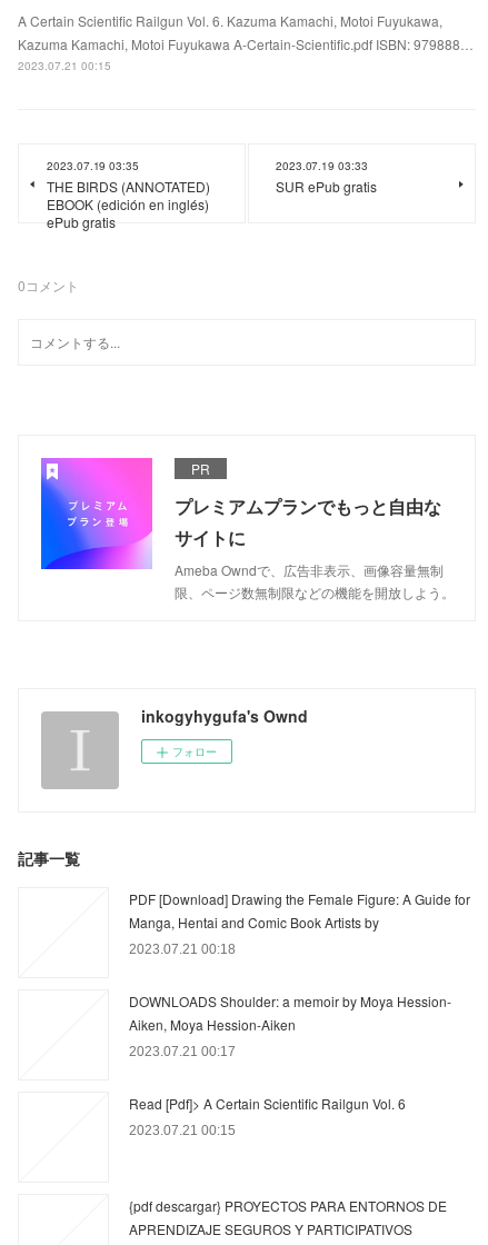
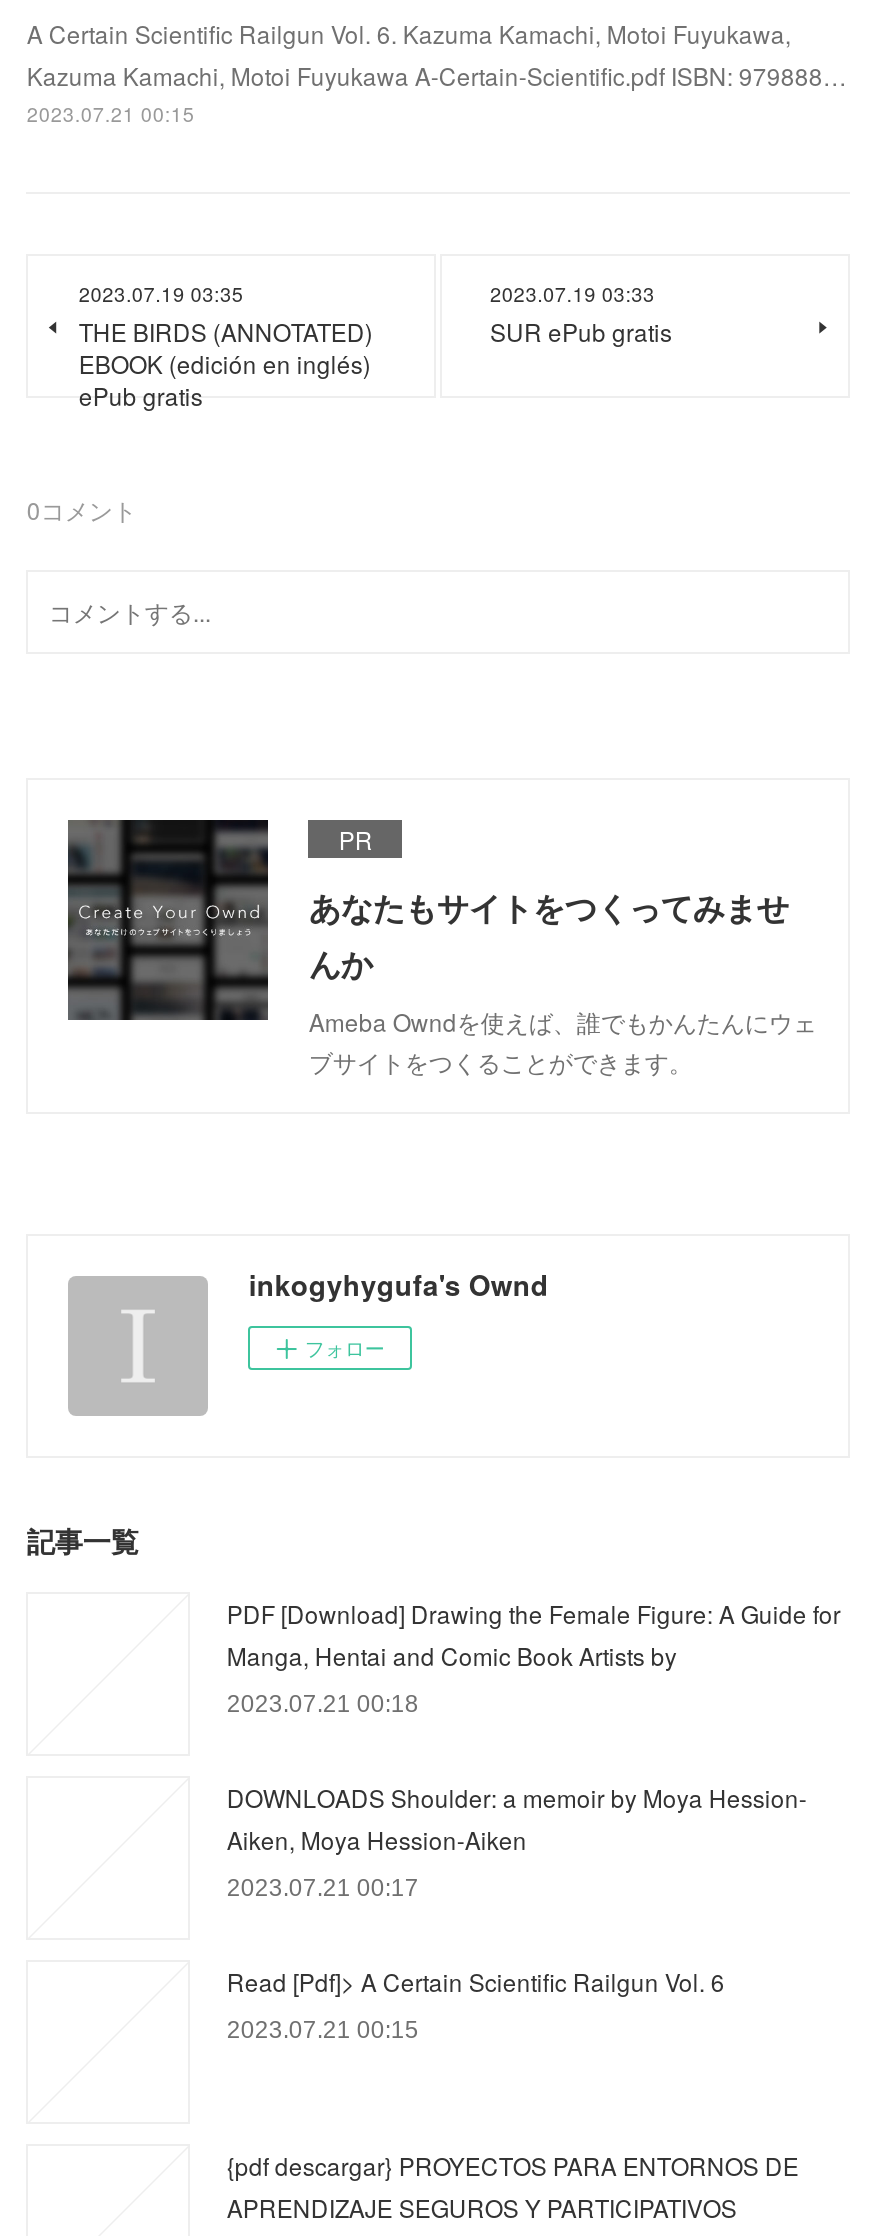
- [image]
- プレミアムプランでもっと自由な
- サイトに
- Ameba Owndで、広告非表示、画像容量無制
- 限、ページ数無制限などの機能を開放しよう。
+ [image]
+ あなたもサイトをつくってみませ
+ んか
+ Ameba Owndを使えば、誰でもかんたんにウェ
+ ブサイトをつくることができます。
